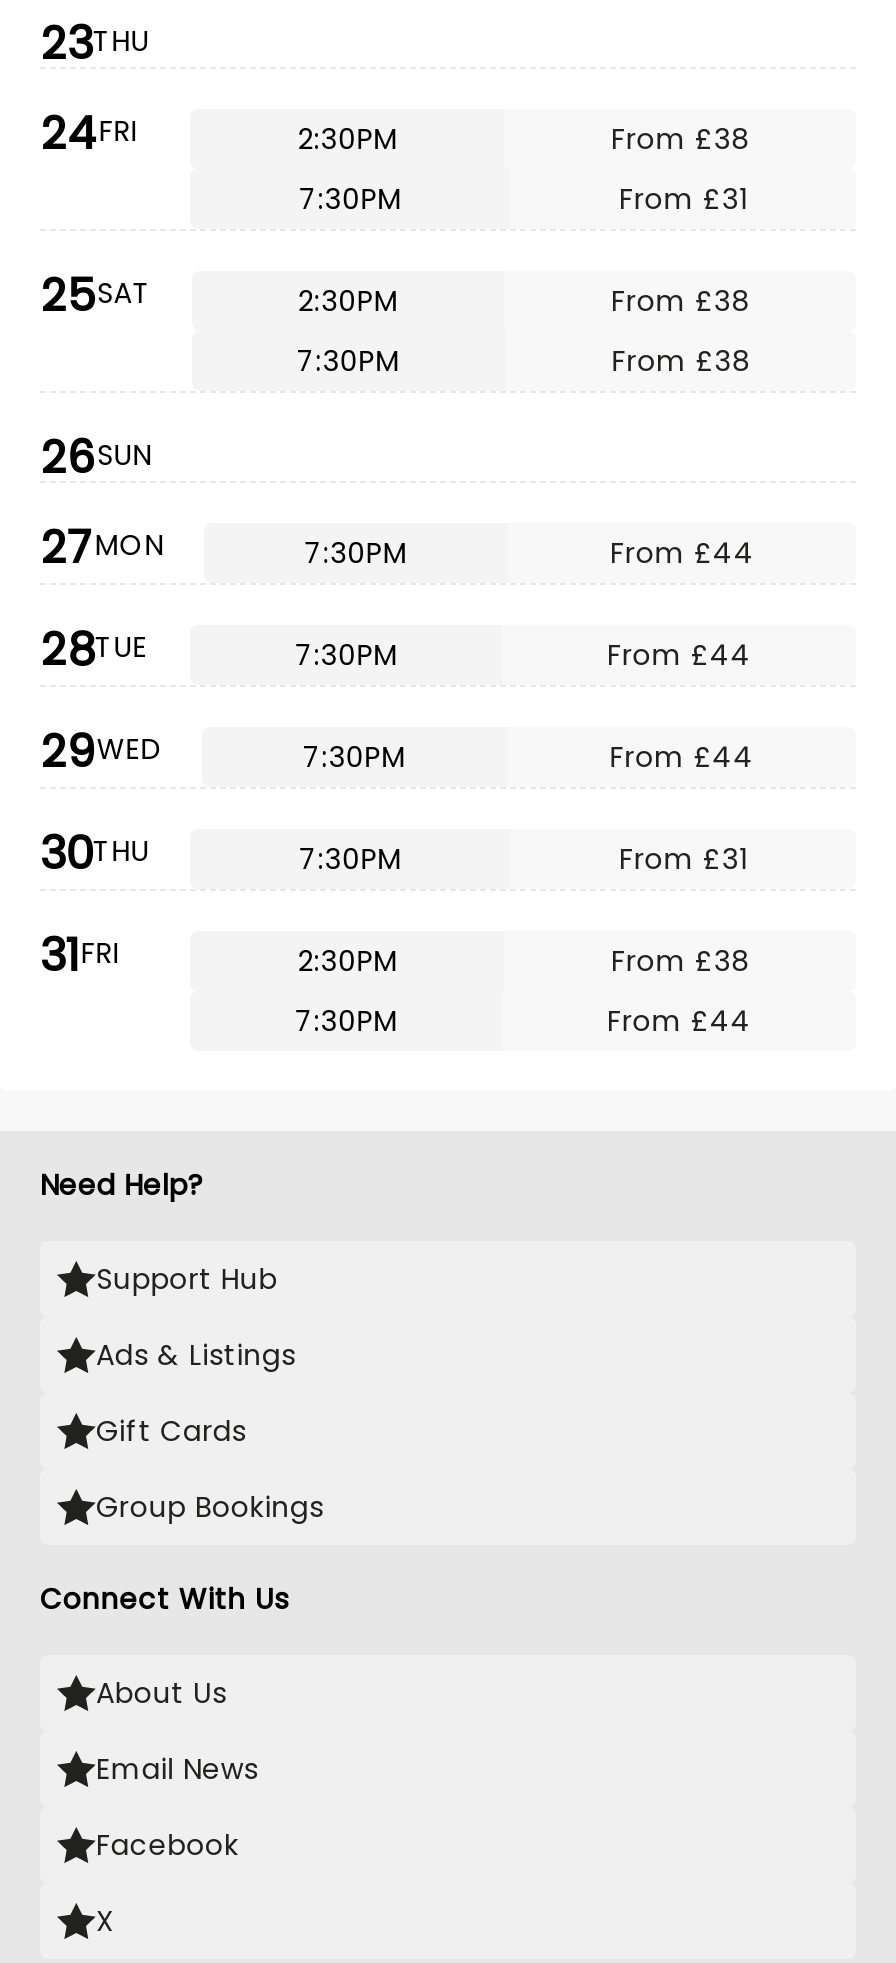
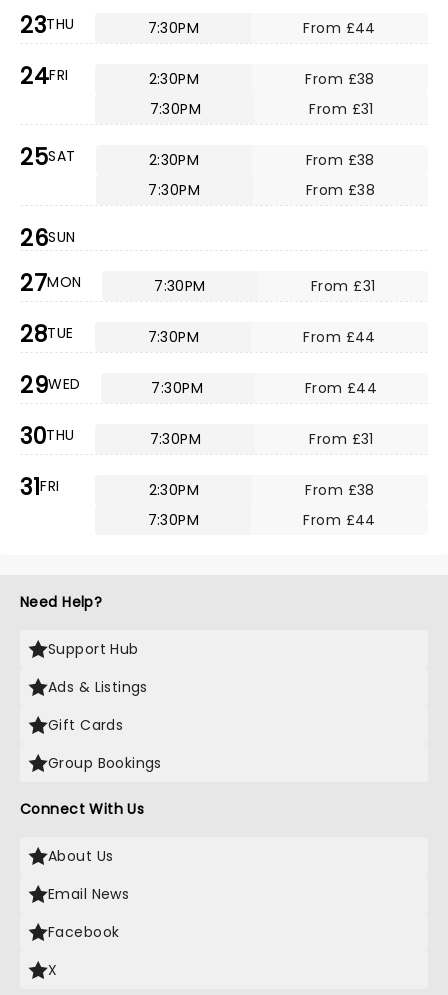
+ 7:30PM
+ From £44

- From £44
+ From £31
